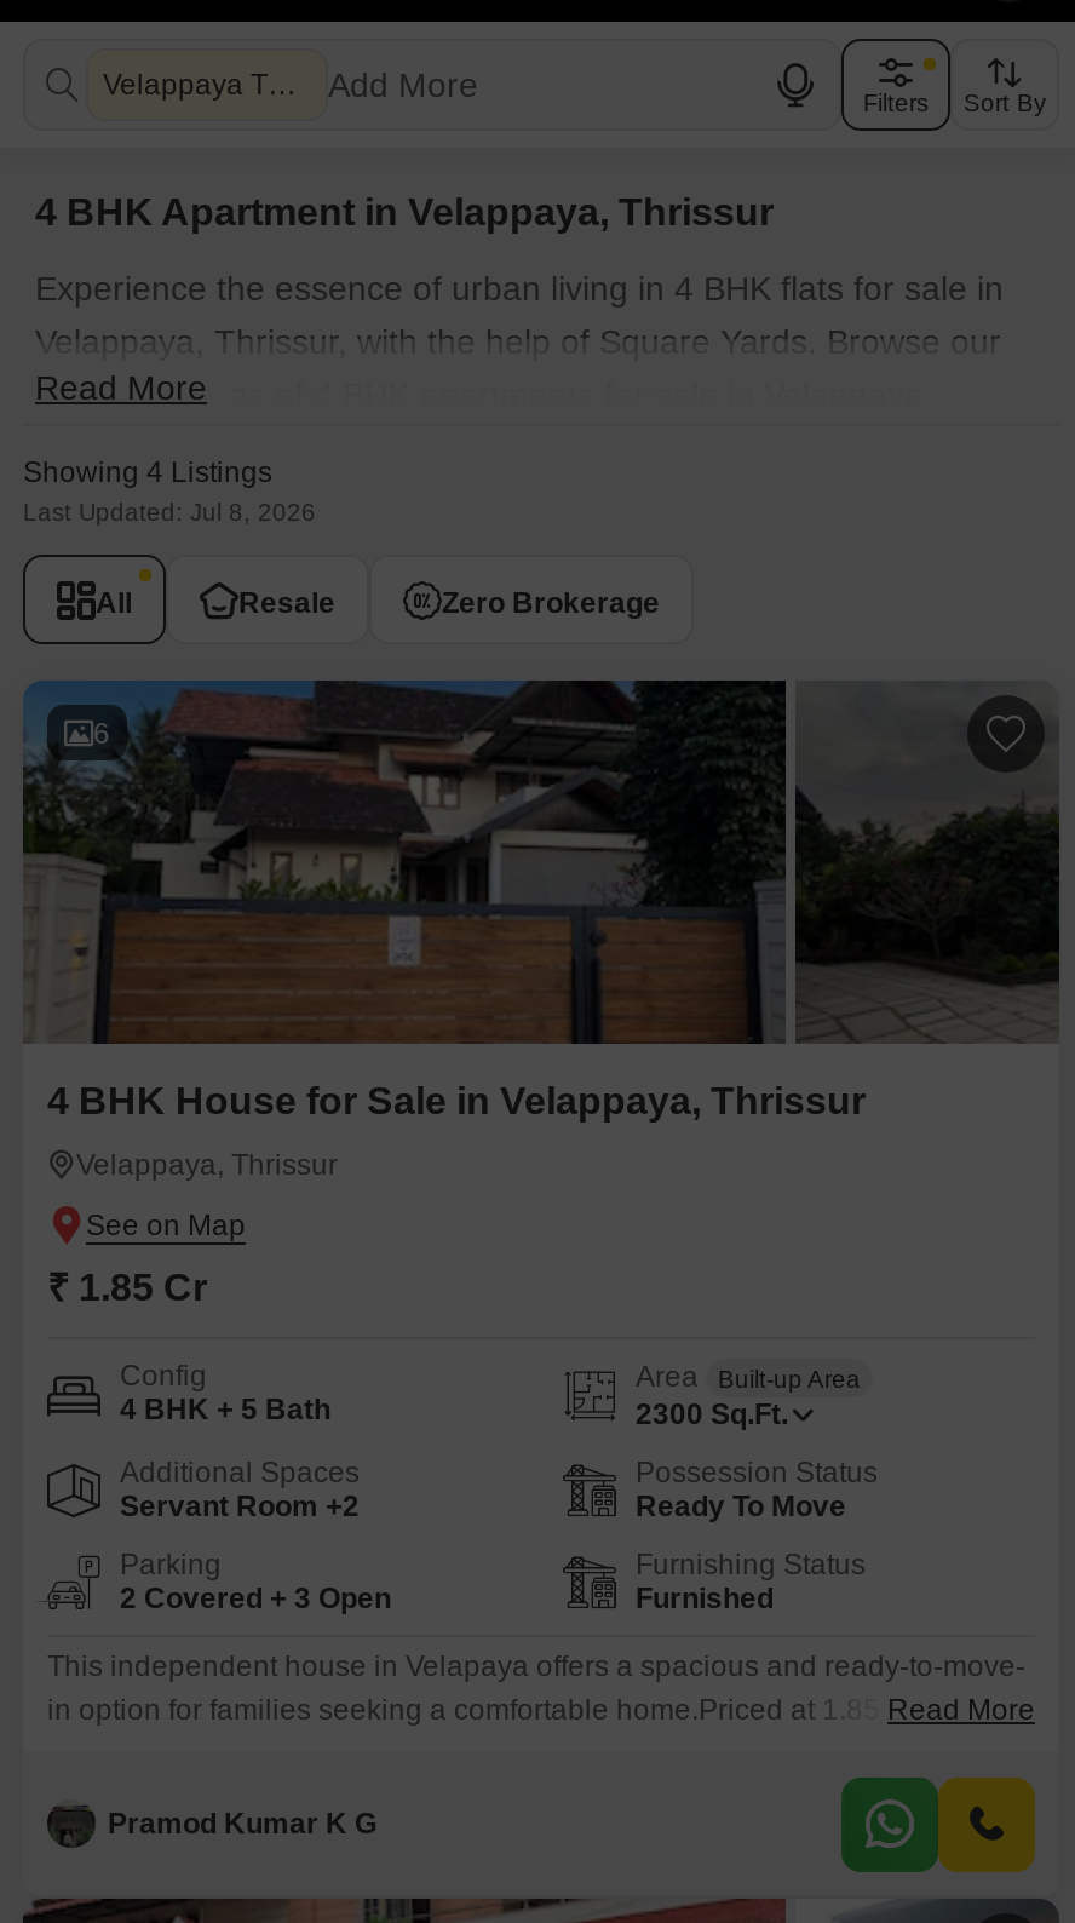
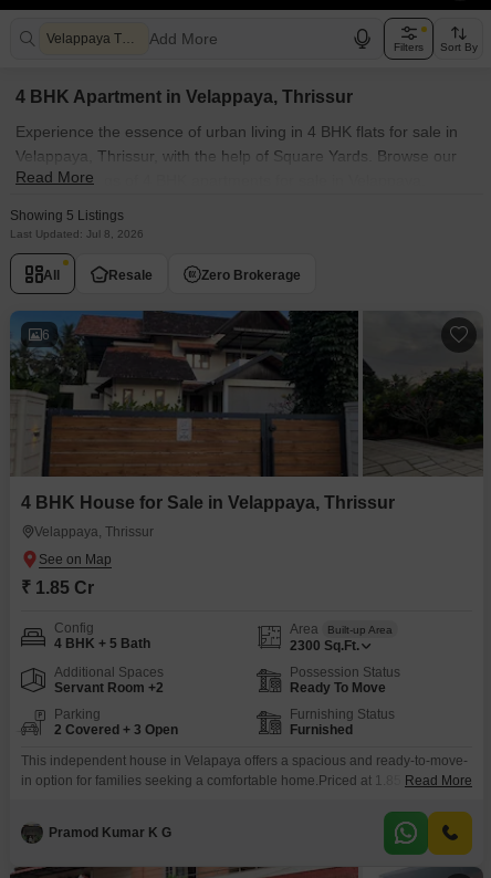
- Showing 4 Listings
+ Showing 5 Listings
